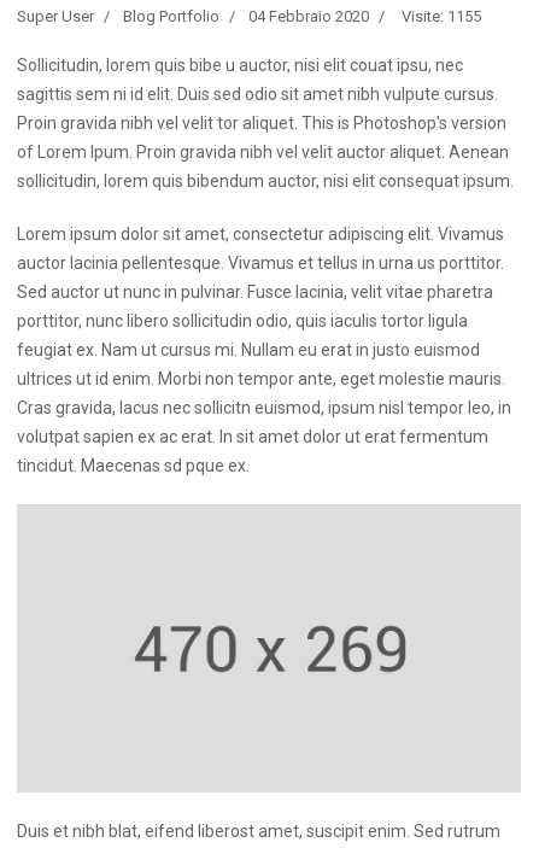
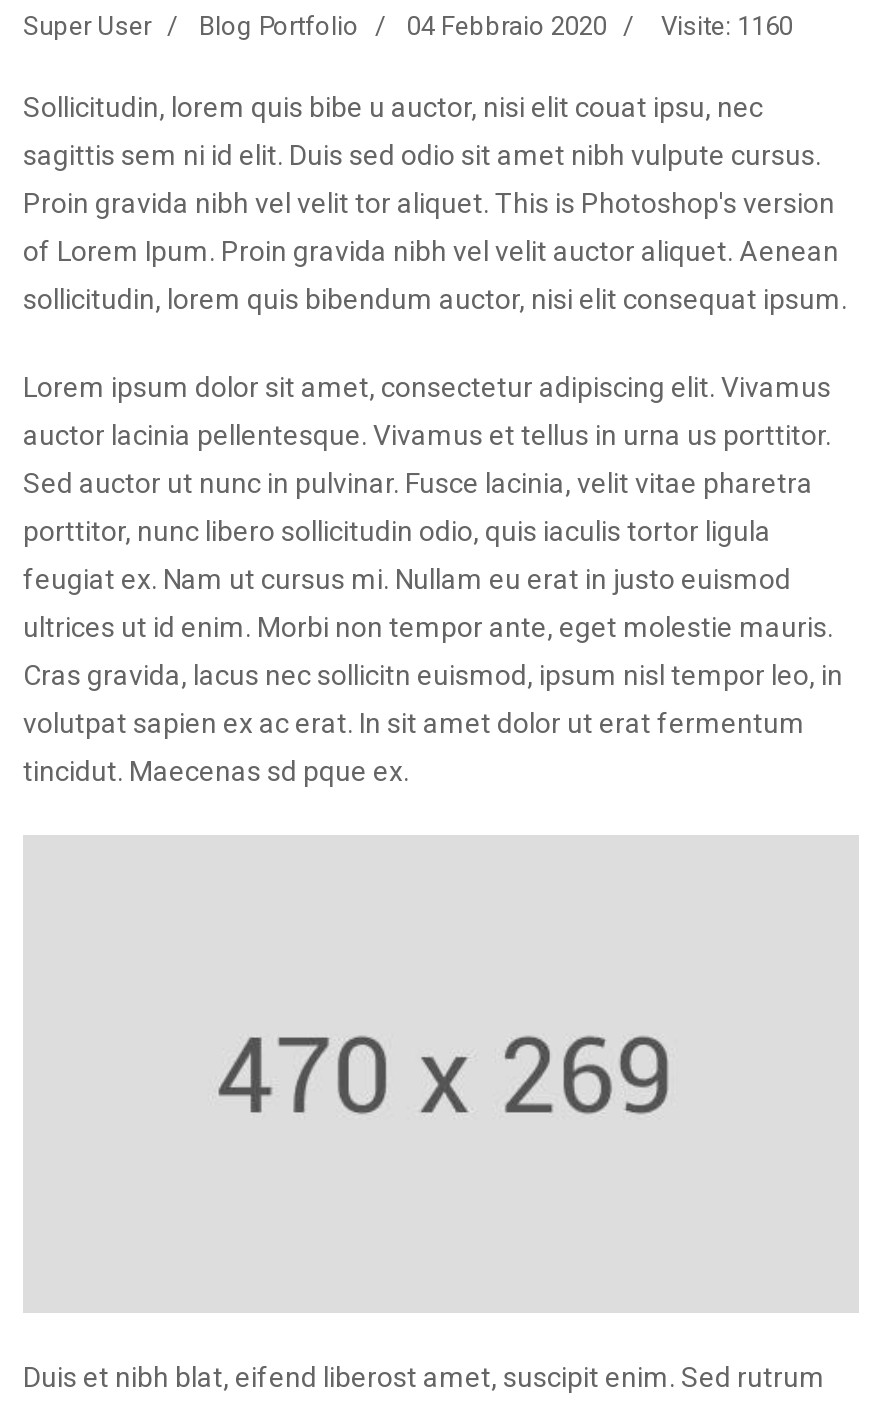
- Super User Blog Portfolio 04 Febbraio 2020 Visite: 1155
+ Super User Blog Portfolio 04 Febbraio 2020 Visite: 1160
